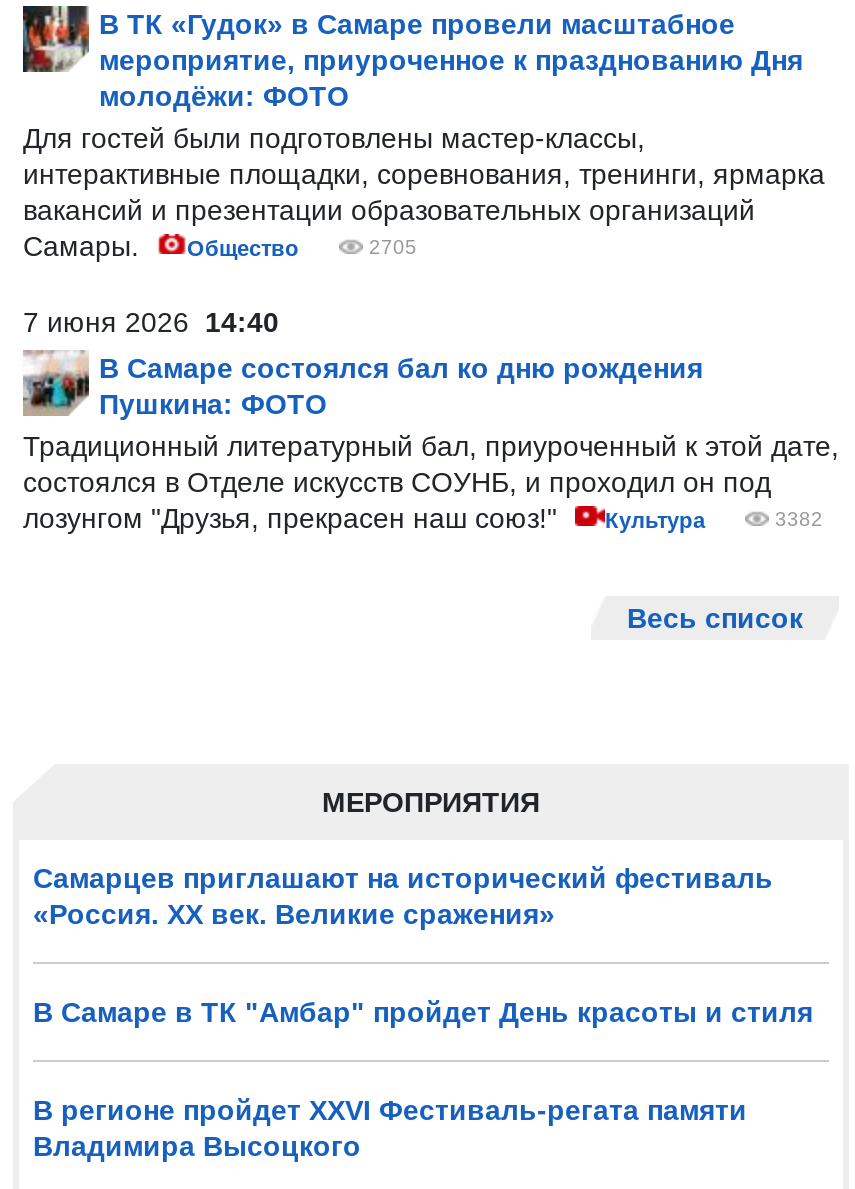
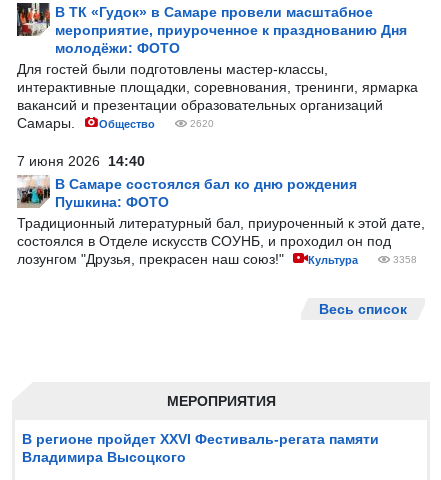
- 2705
+ 2620

- 3382
+ 3358

- Самарцев приглашают на исторический фестиваль
- «Россия. ХХ век. Великие сражения»
- В Самаре в ТК "Амбар" пройдет День красоты и стиля
